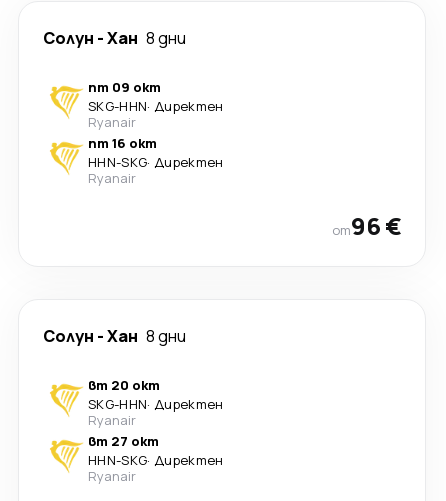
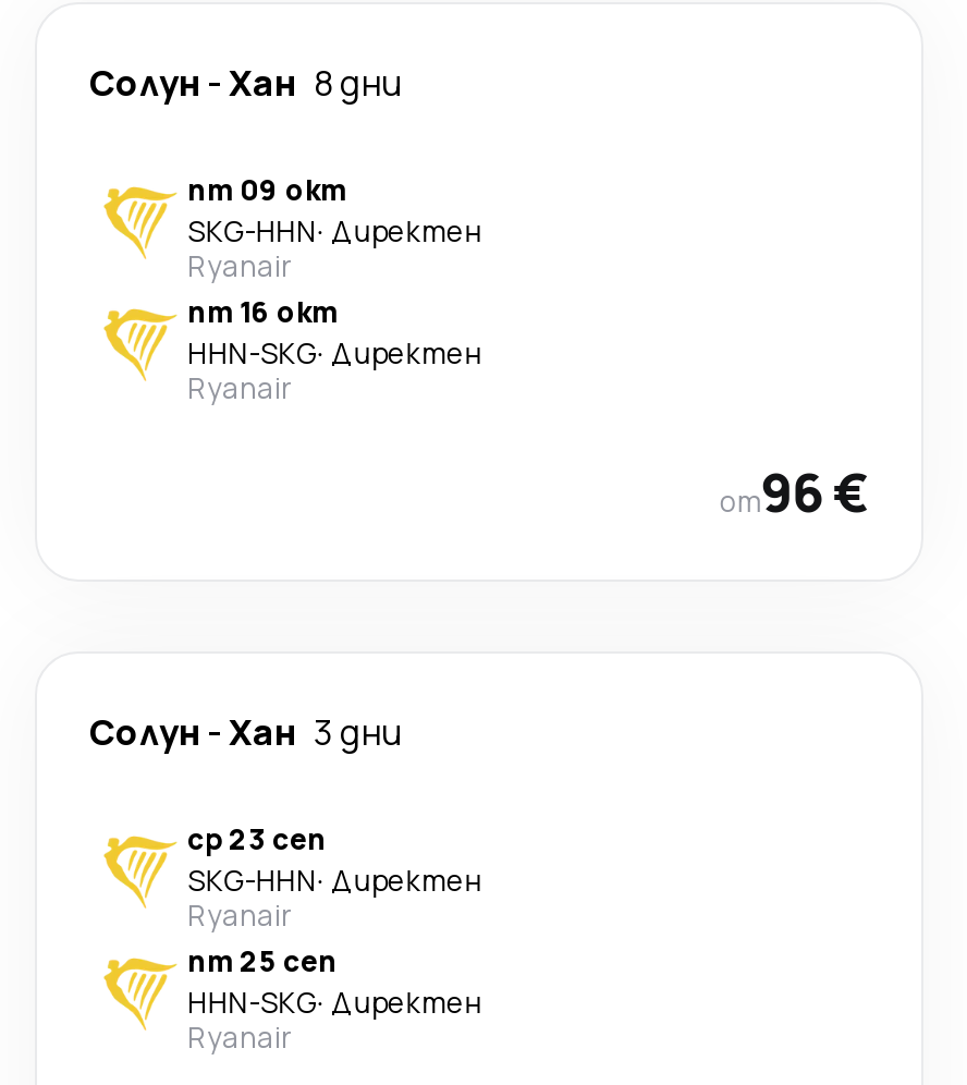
- Солун - Хан 8 дни
+ Солун - Хан 3 дни

- вт 20 окт
+ ср 23 сеп

- вт 27 окт
+ пт 25 сеп
